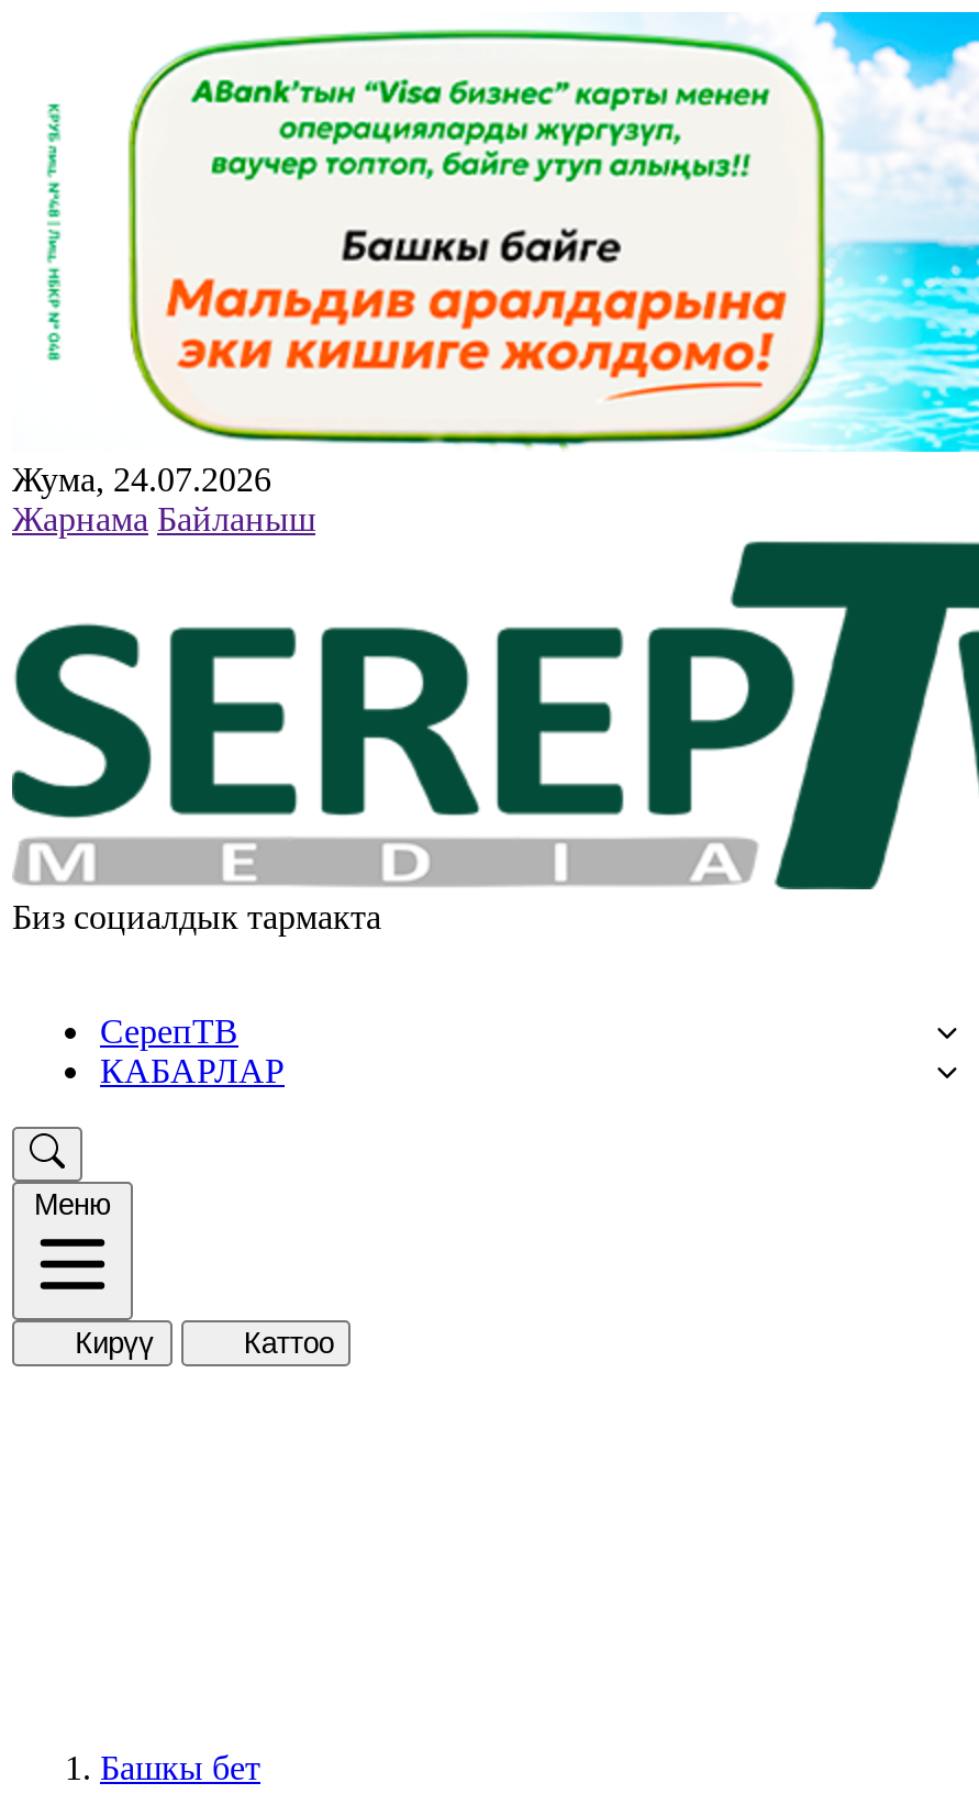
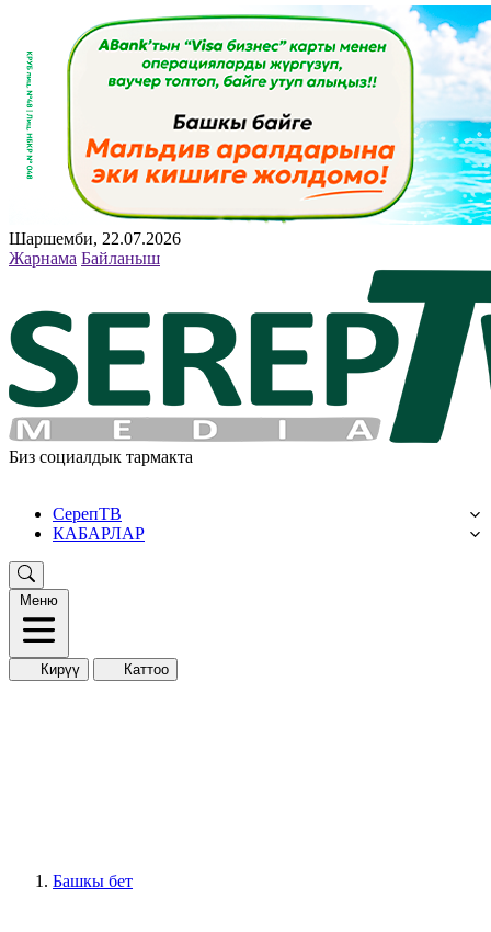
- Жума, 24.07.2026
+ Шаршемби, 22.07.2026
